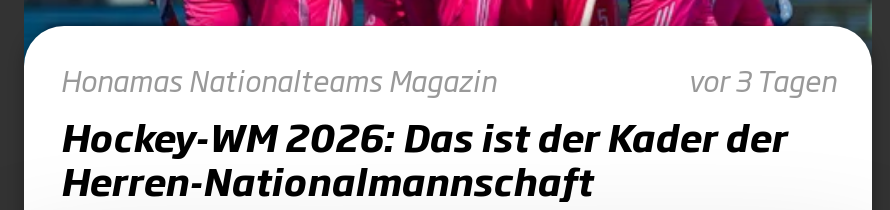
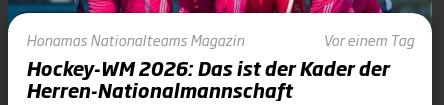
- vor 3 Tagen
+ Vor einem Tag
